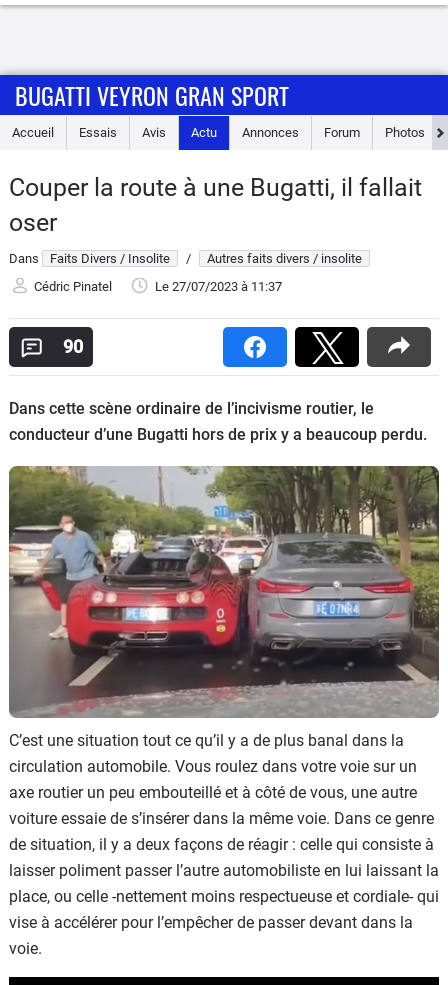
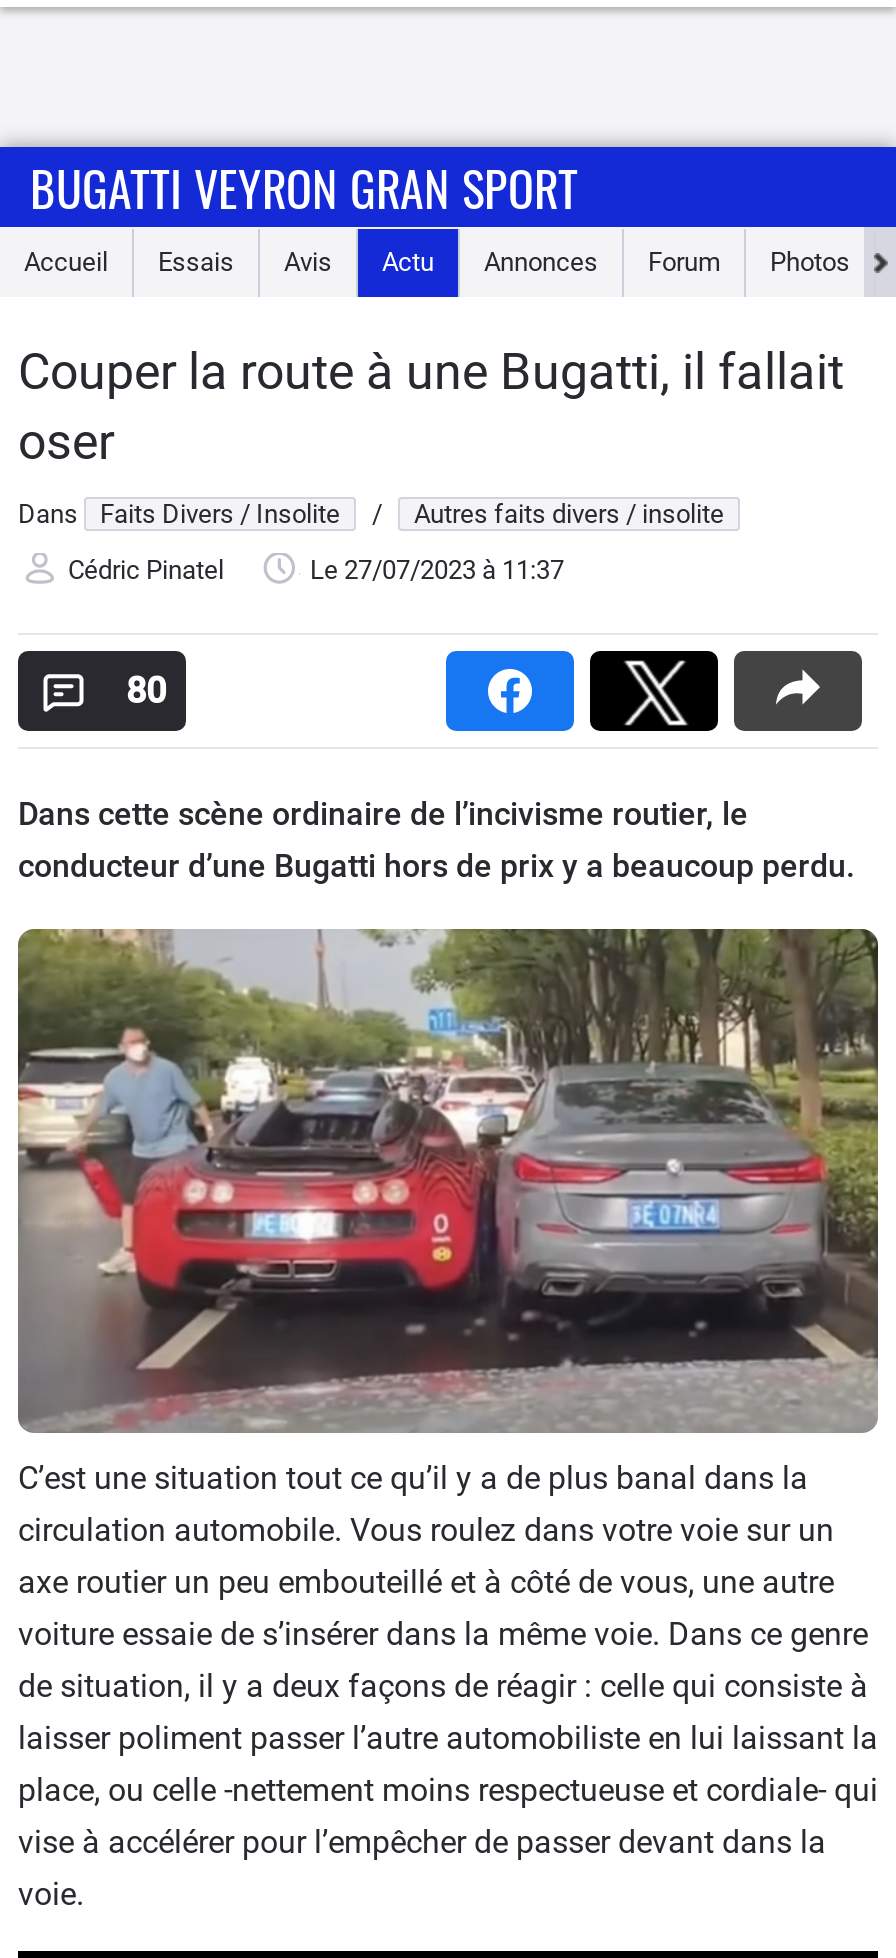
- 90
+ 80
